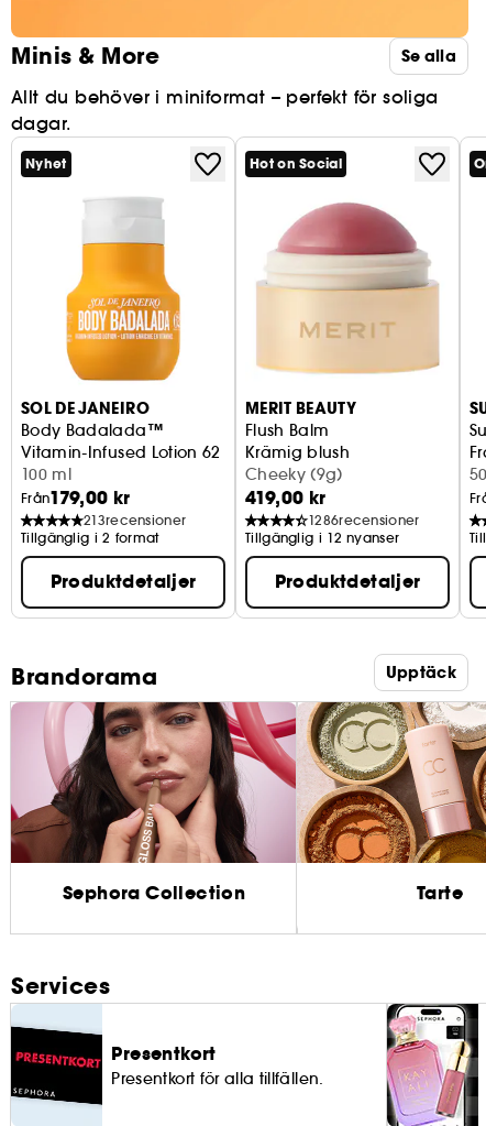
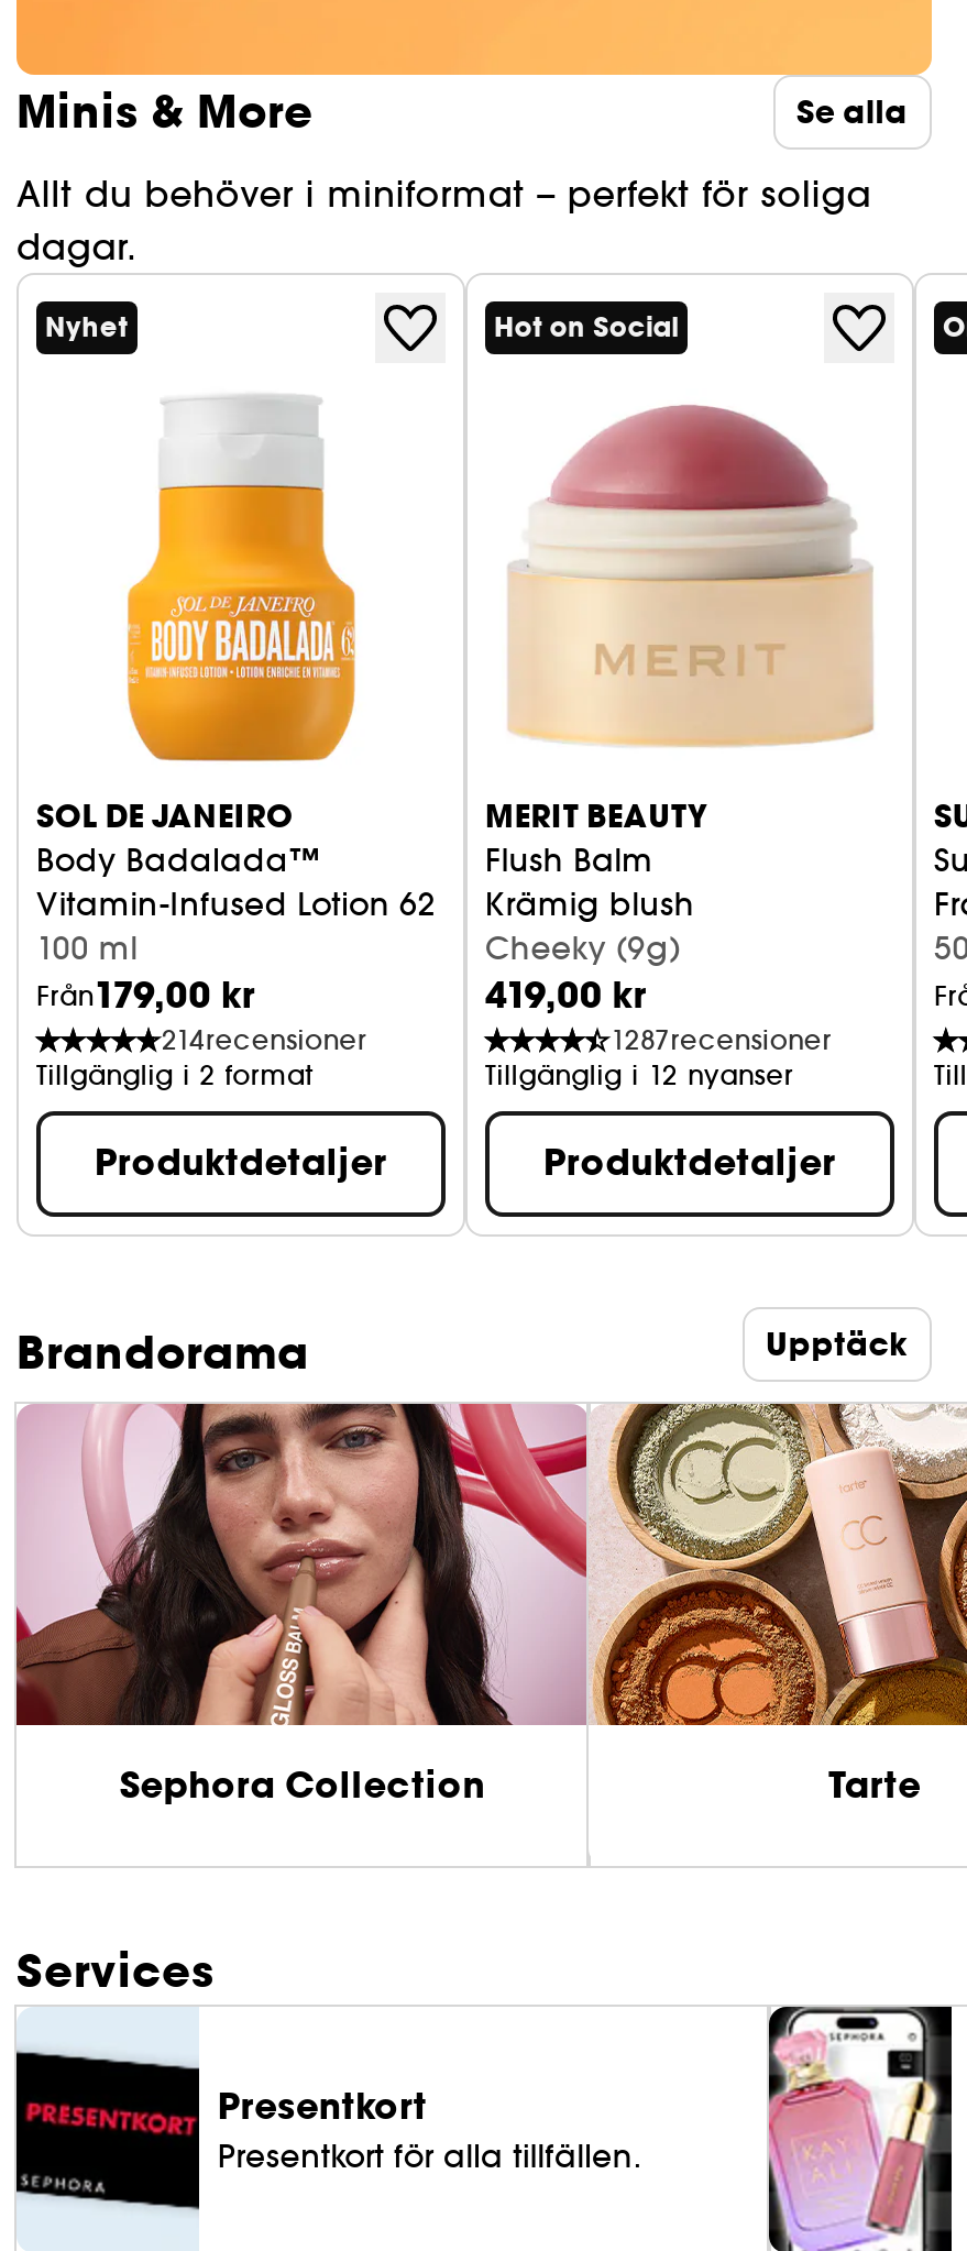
- 213recensioner
+ 214recensioner

- 1286recensioner
+ 1287recensioner
